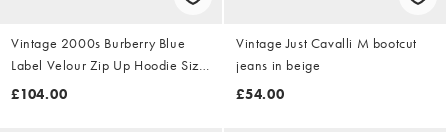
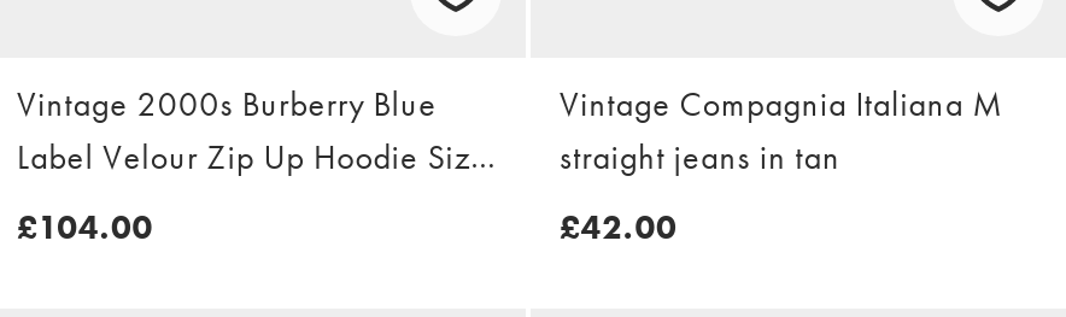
- Vintage Just Cavalli M bootcut
- jeans in beige
+ Vintage Compagnia Italiana M
+ straight jeans in tan

- £54.00
+ £42.00
